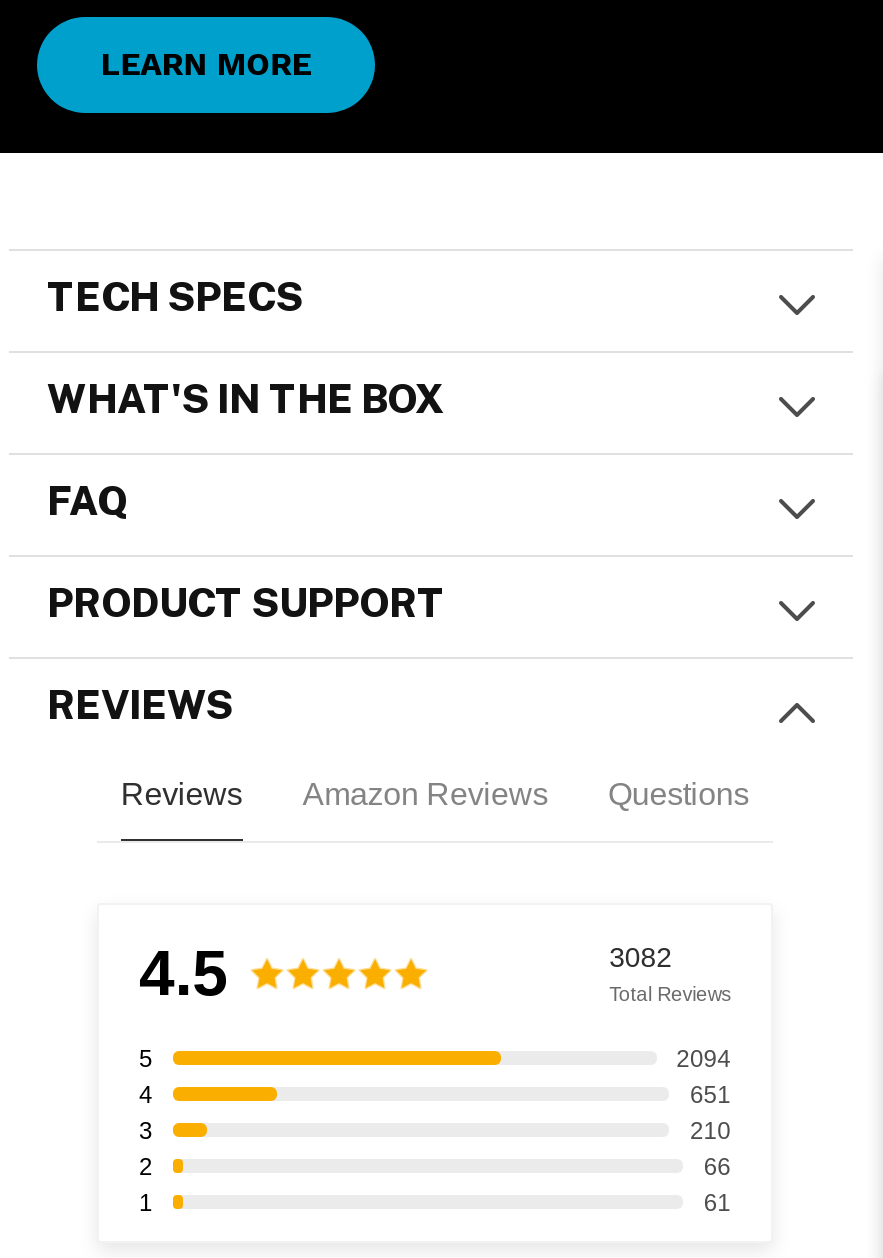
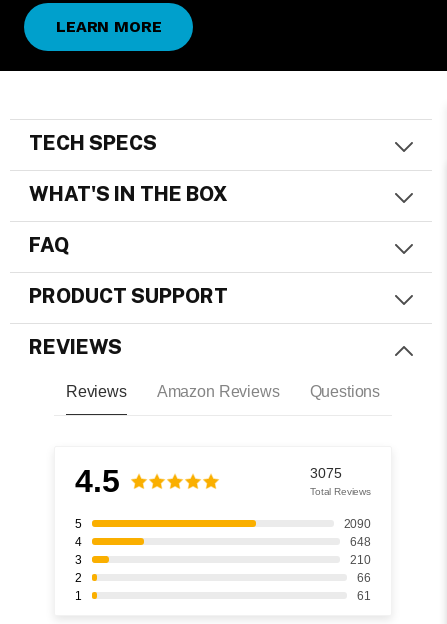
- 3082
+ 3075

- 2094
+ 2090

- 651
+ 648
